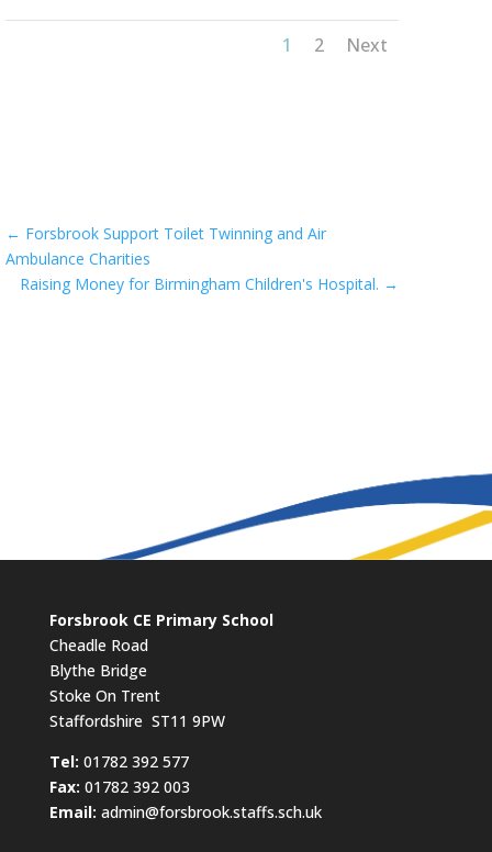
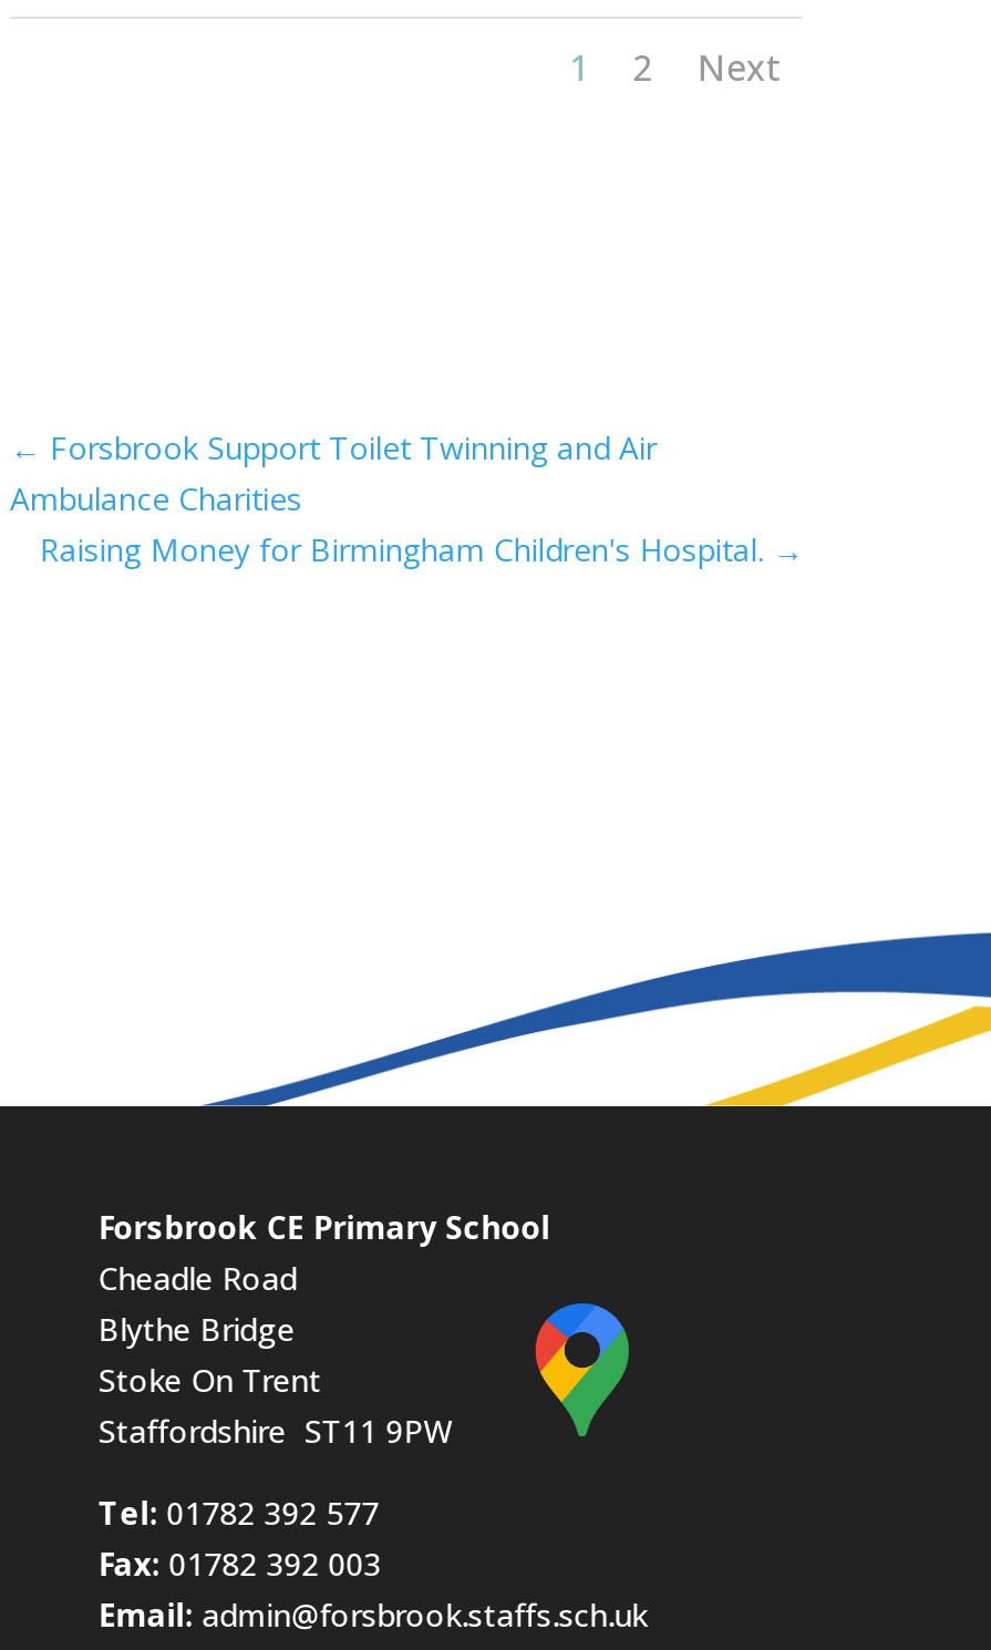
+ [image]
